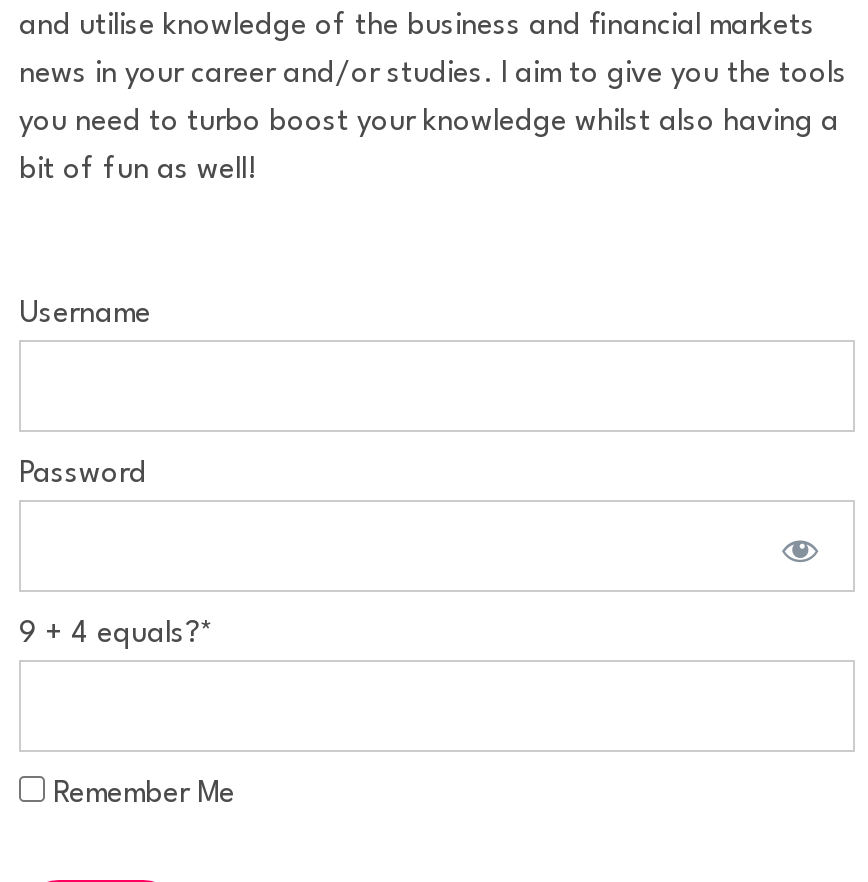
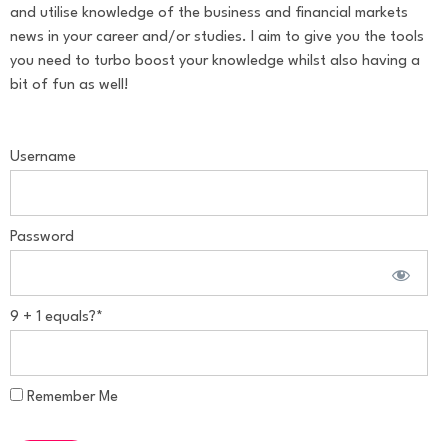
- 9 + 4 equals?*
+ 9 + 1 equals?*
